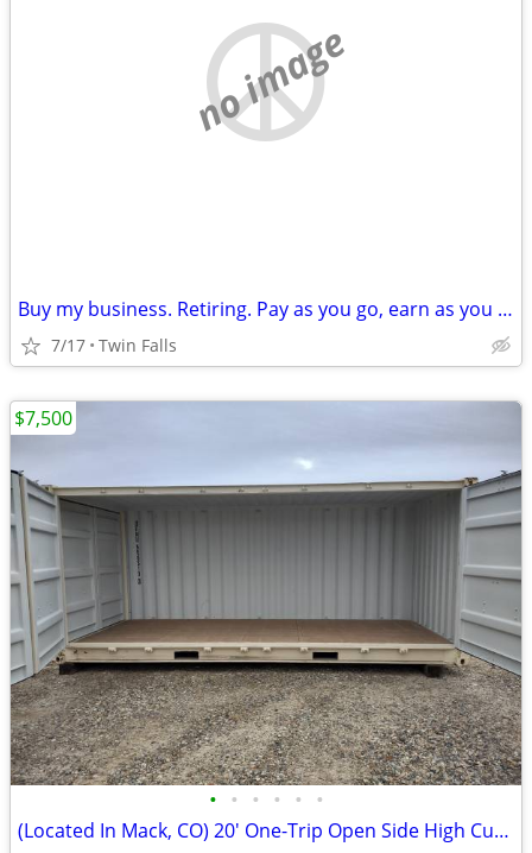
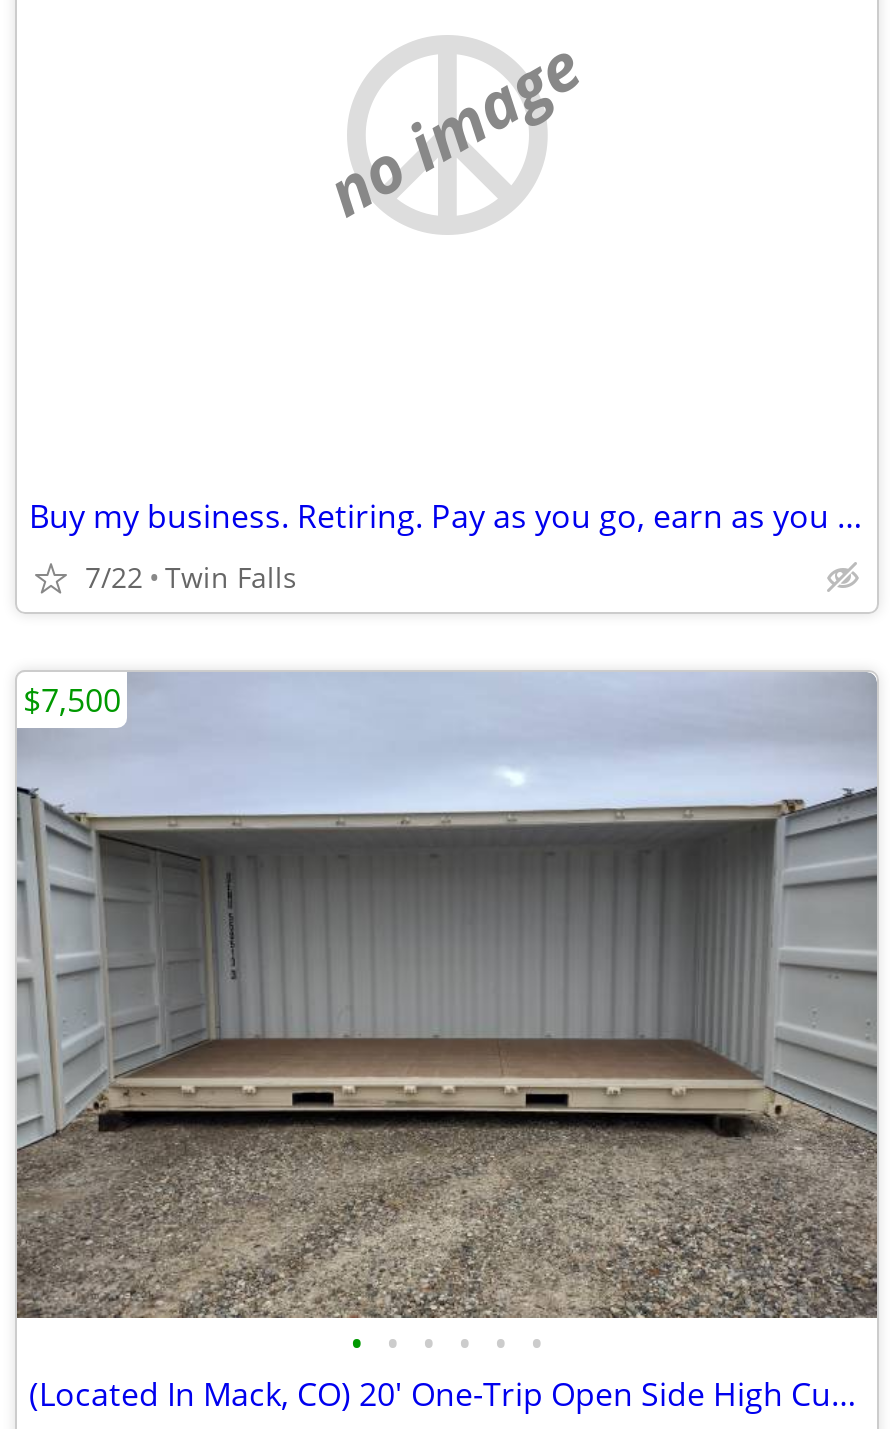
- 7/17 Twin Falls
+ 7/22 Twin Falls
